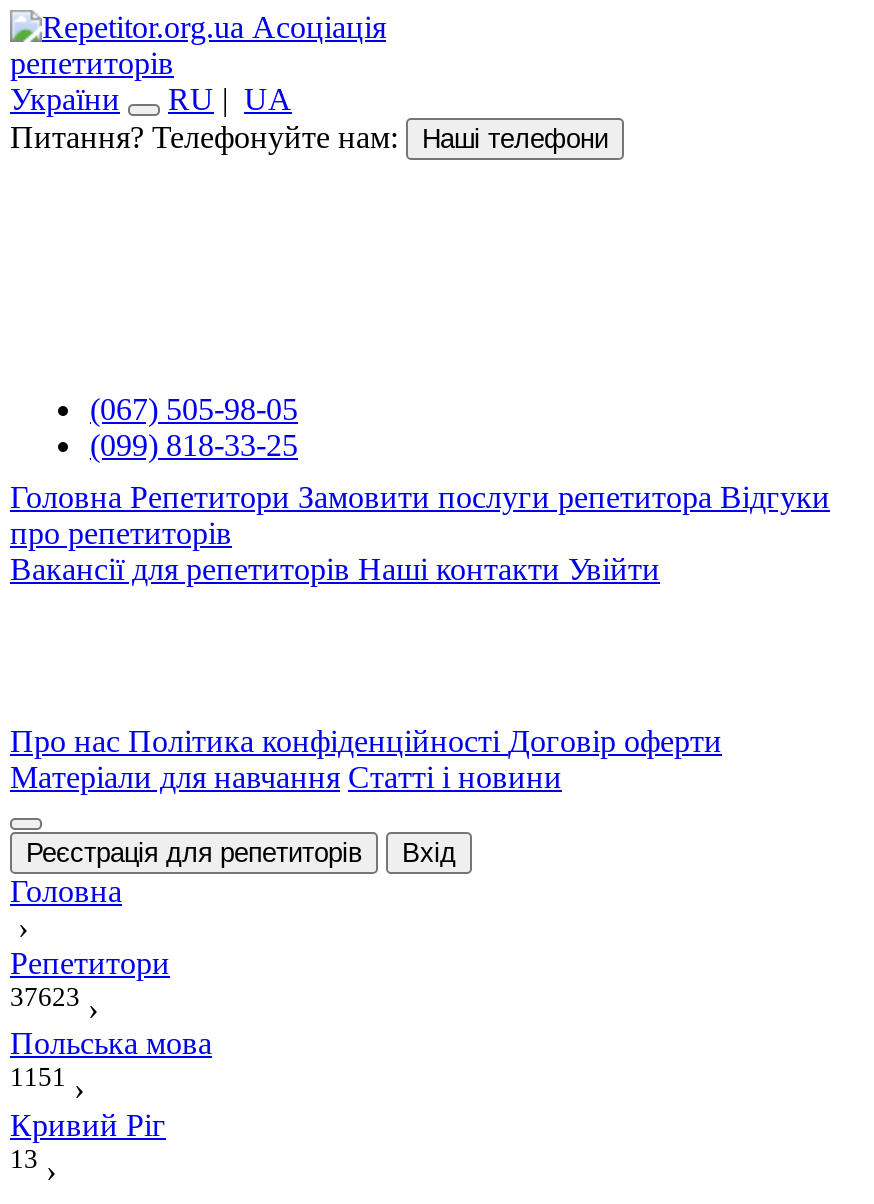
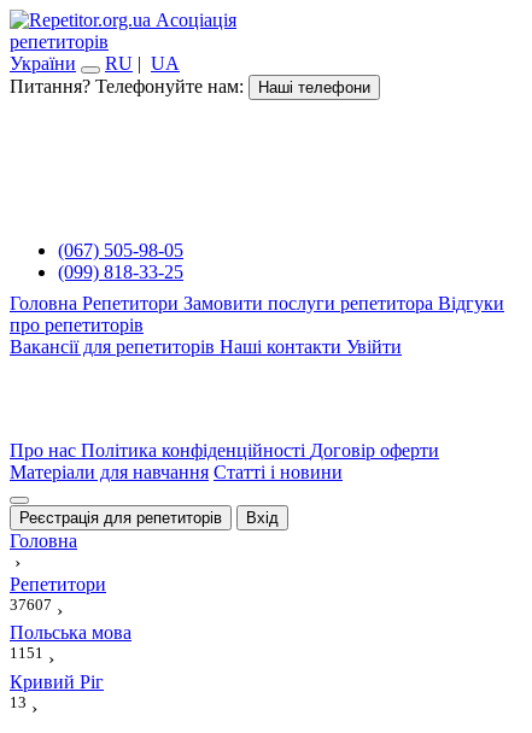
- 37623 ›
+ 37607 ›
